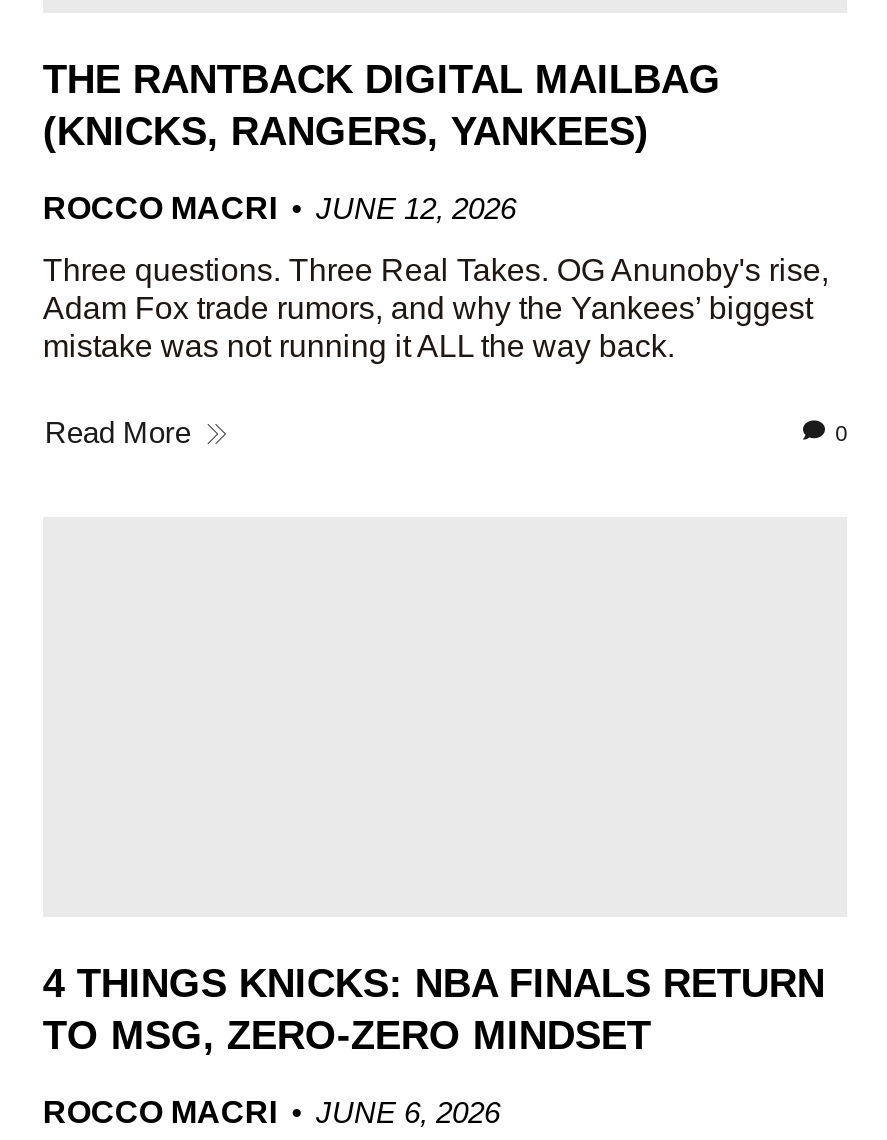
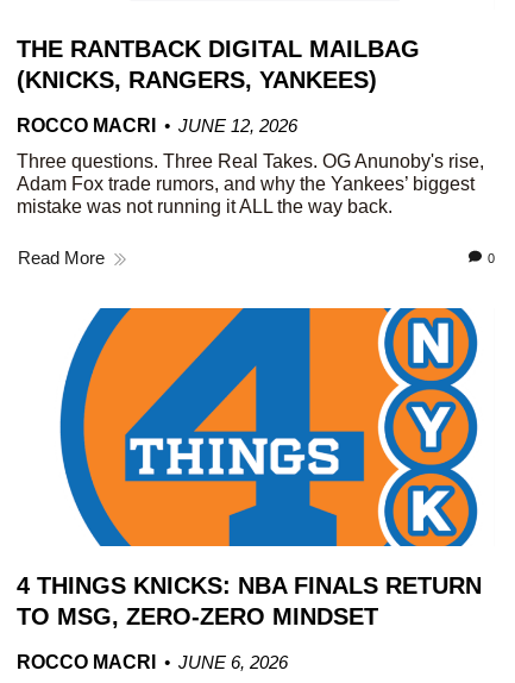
+ [image]
